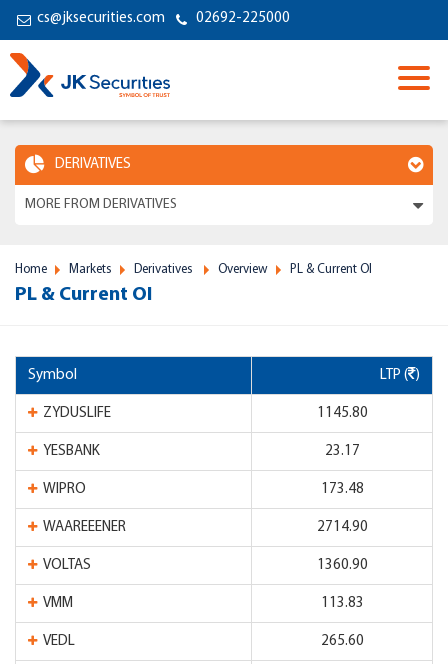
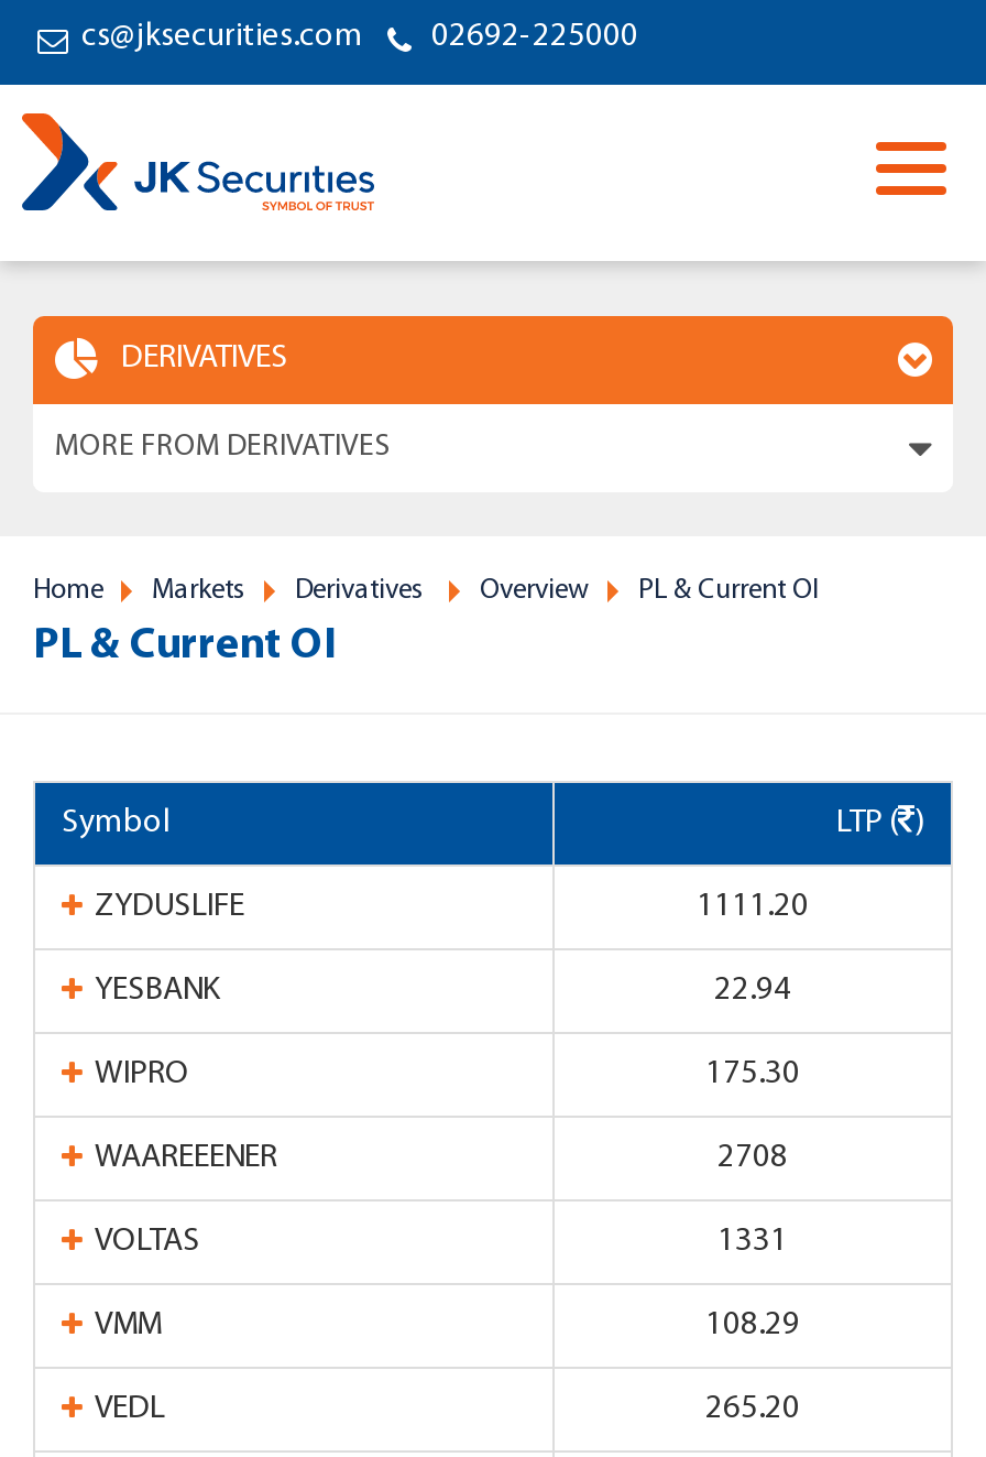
- 1145.80
+ 1111.20

- 23.17
+ 22.94

- 173.48
+ 175.30

- 2714.90
+ 2708

- 1360.90
+ 1331

- 113.83
+ 108.29

- 265.60
+ 265.20
